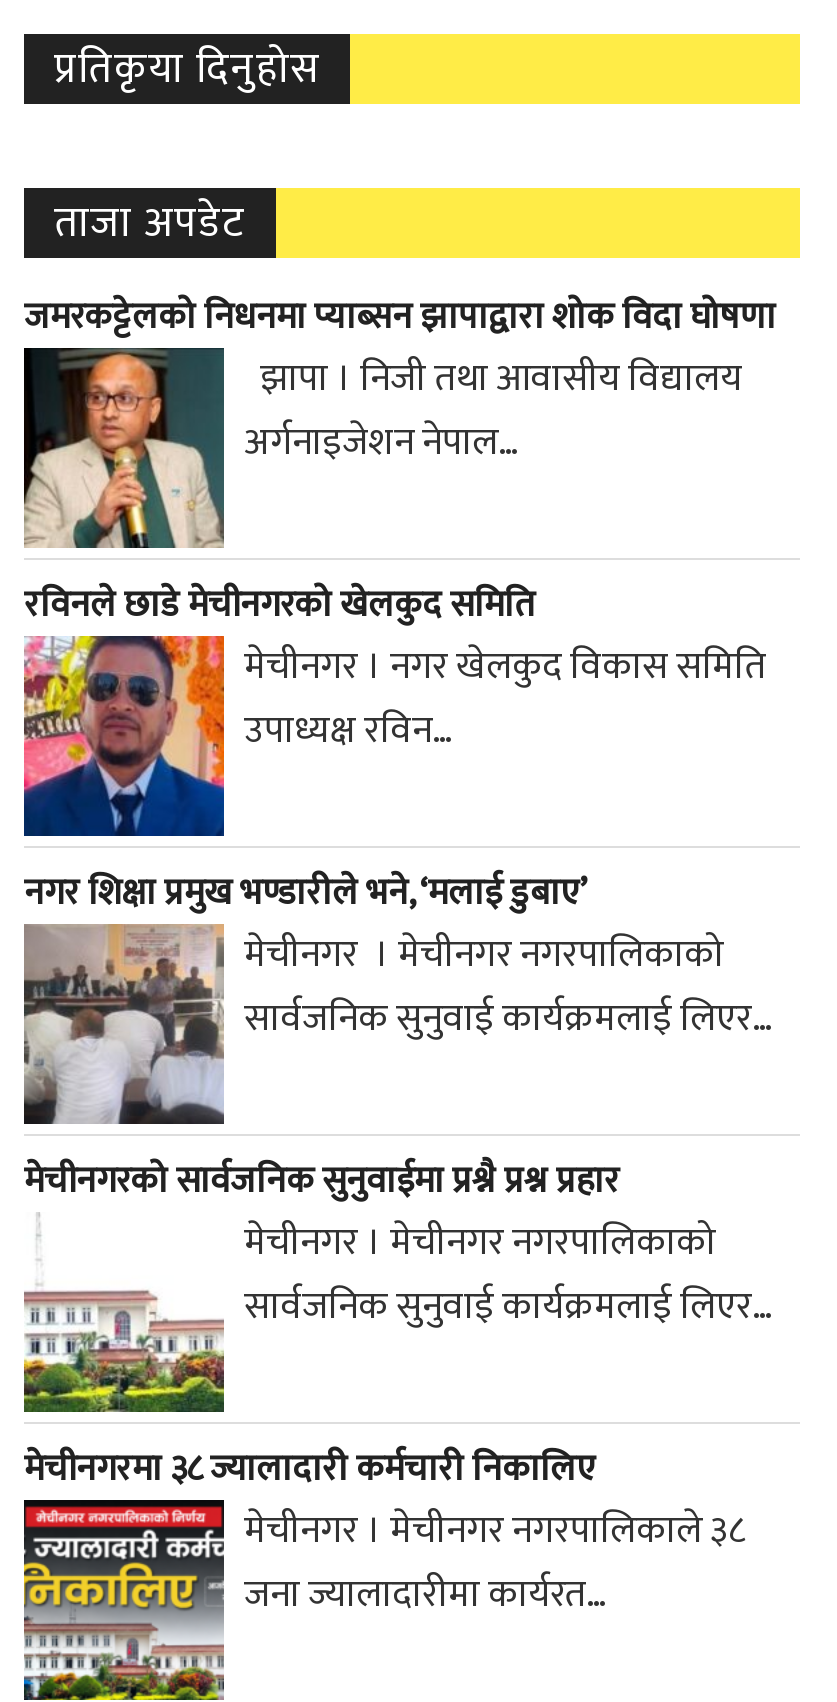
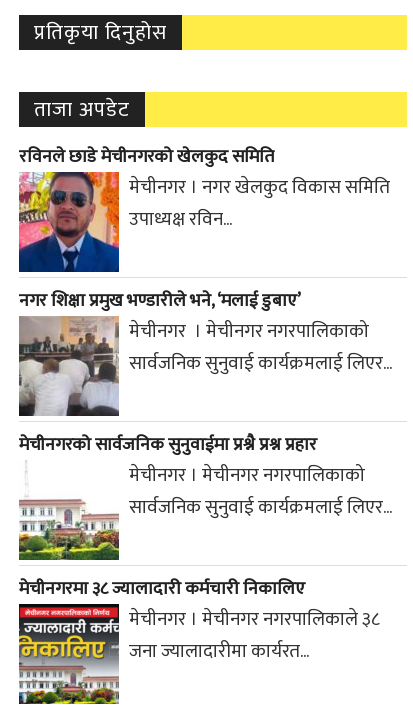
- [image]
- जमरकट्टेलको निधनमा प्याब्सन झापाद्वारा शोक विदा घोषणा
- झापा । निजी तथा आवासीय विद्यालय
- अर्गनाइजेशन नेपाल...
